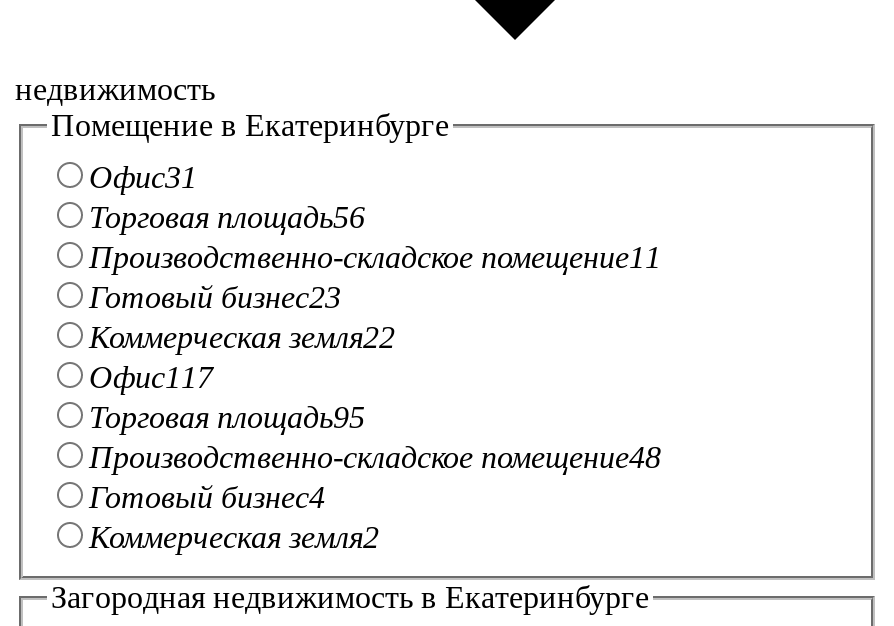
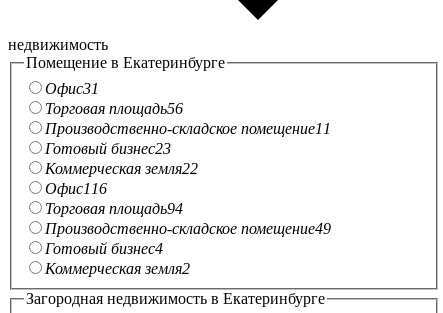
- Офис117
+ Офис116

- Торговая площадь95
+ Торговая площадь94

- Производственно-складское помещение48
+ Производственно-складское помещение49
